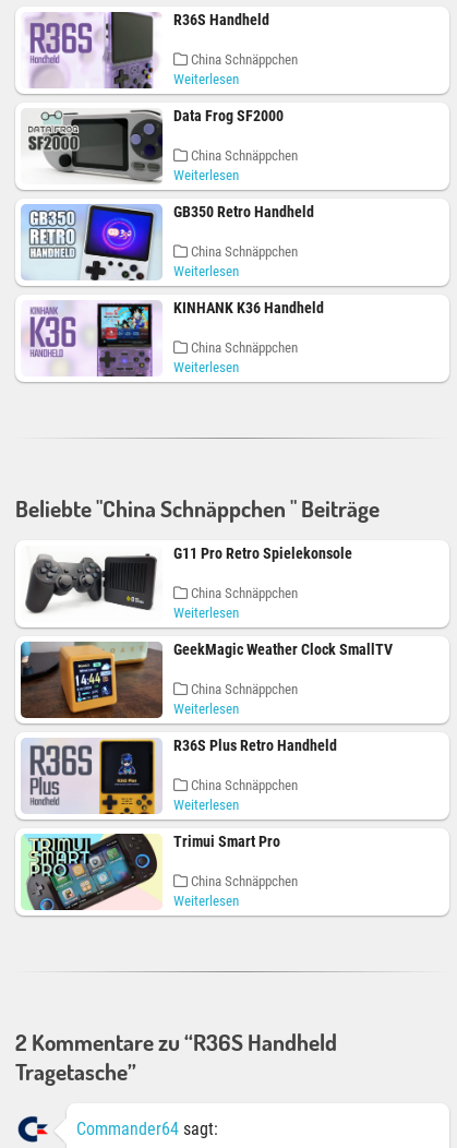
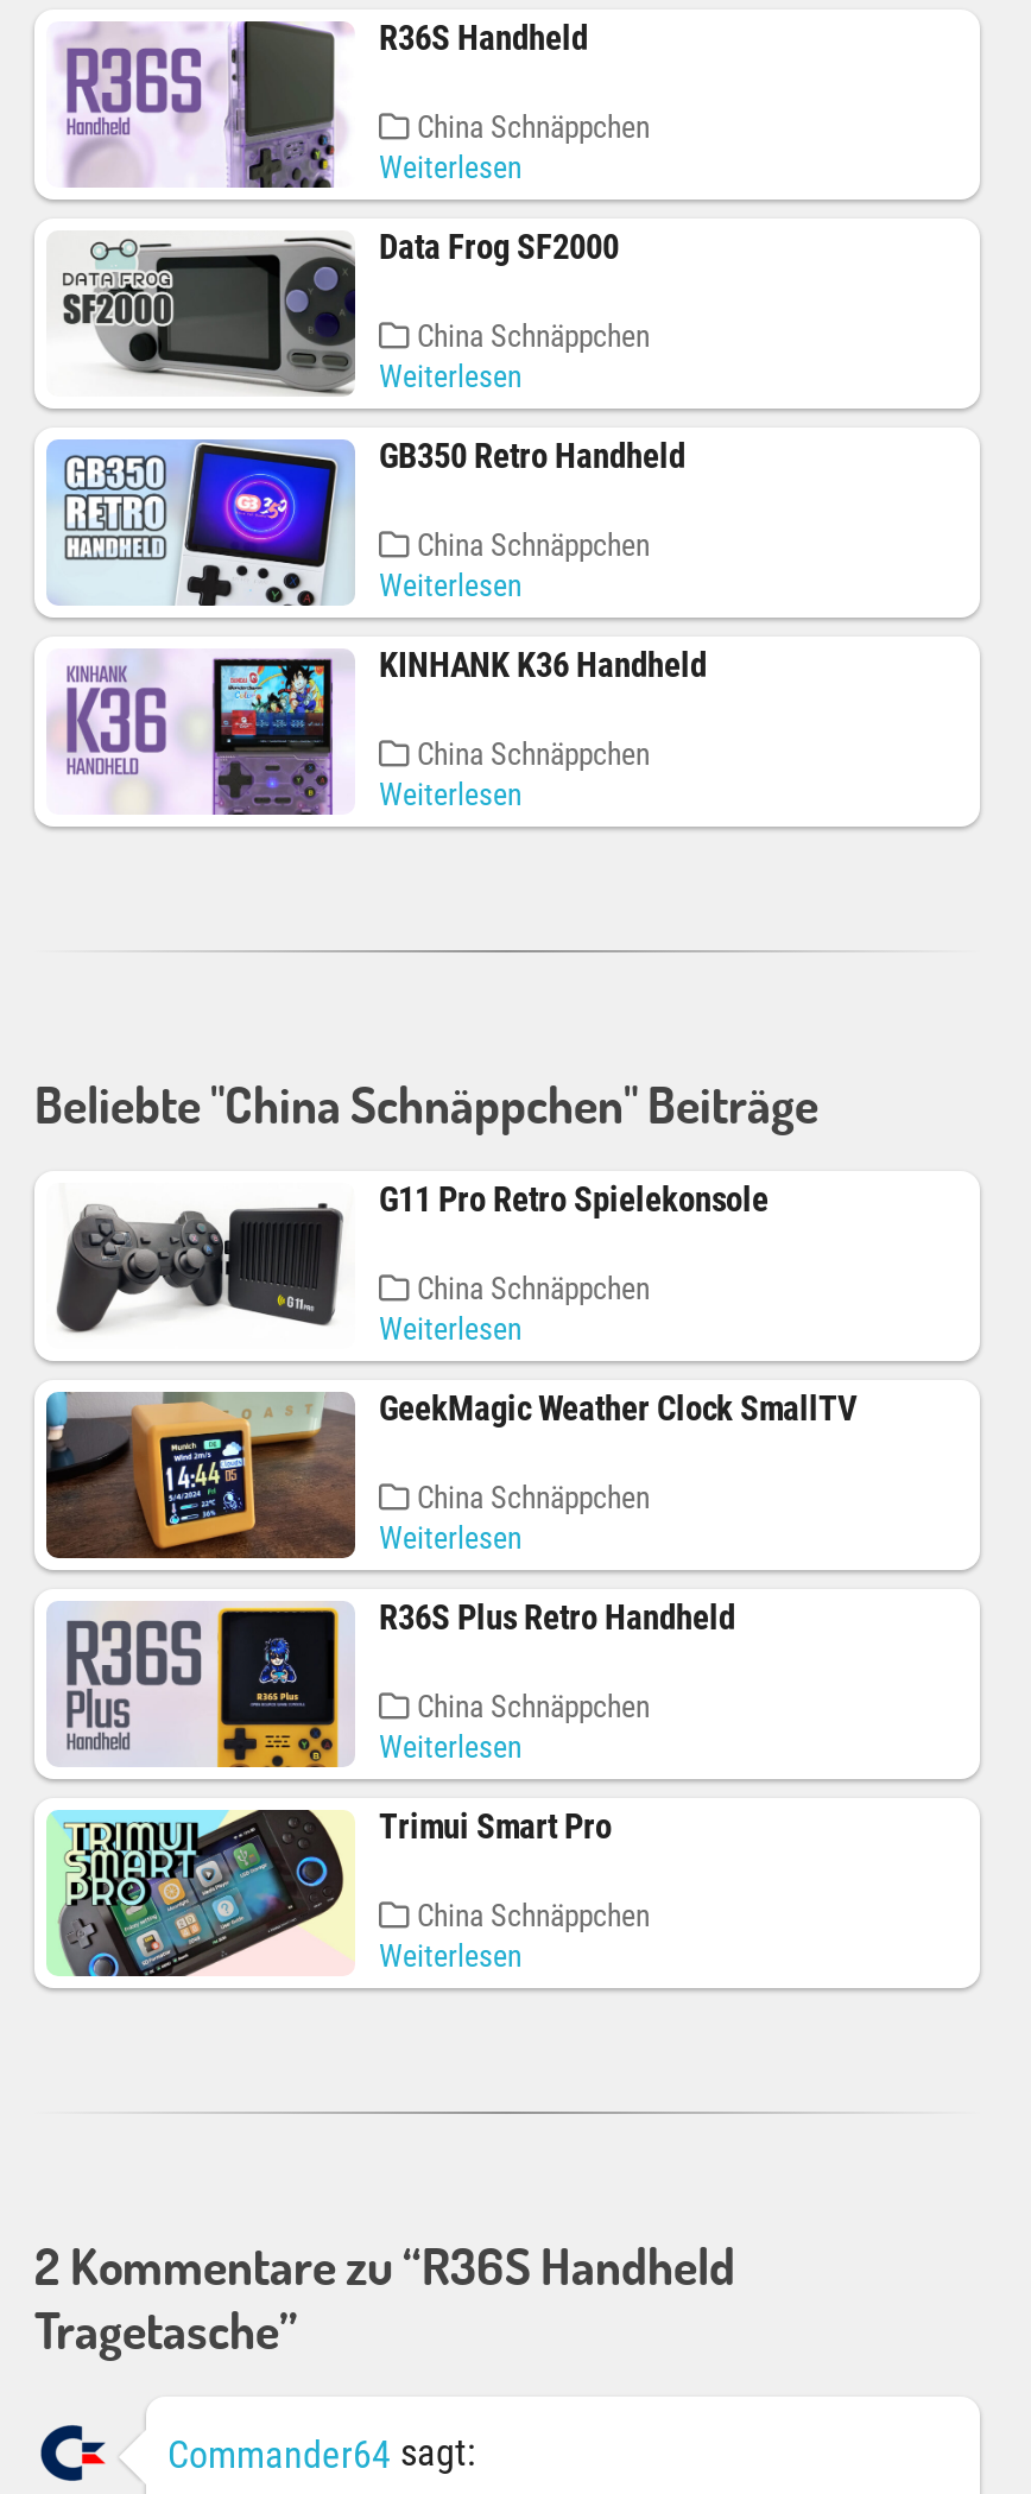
- Beliebte "China Schnäppchen " Beiträge
+ Beliebte "China Schnäppchen" Beiträge
